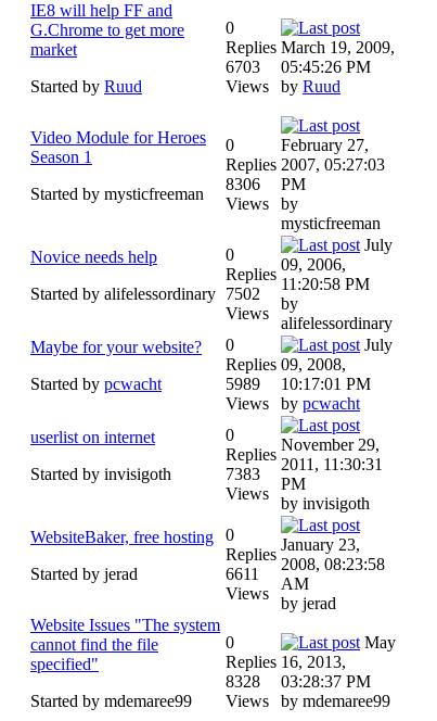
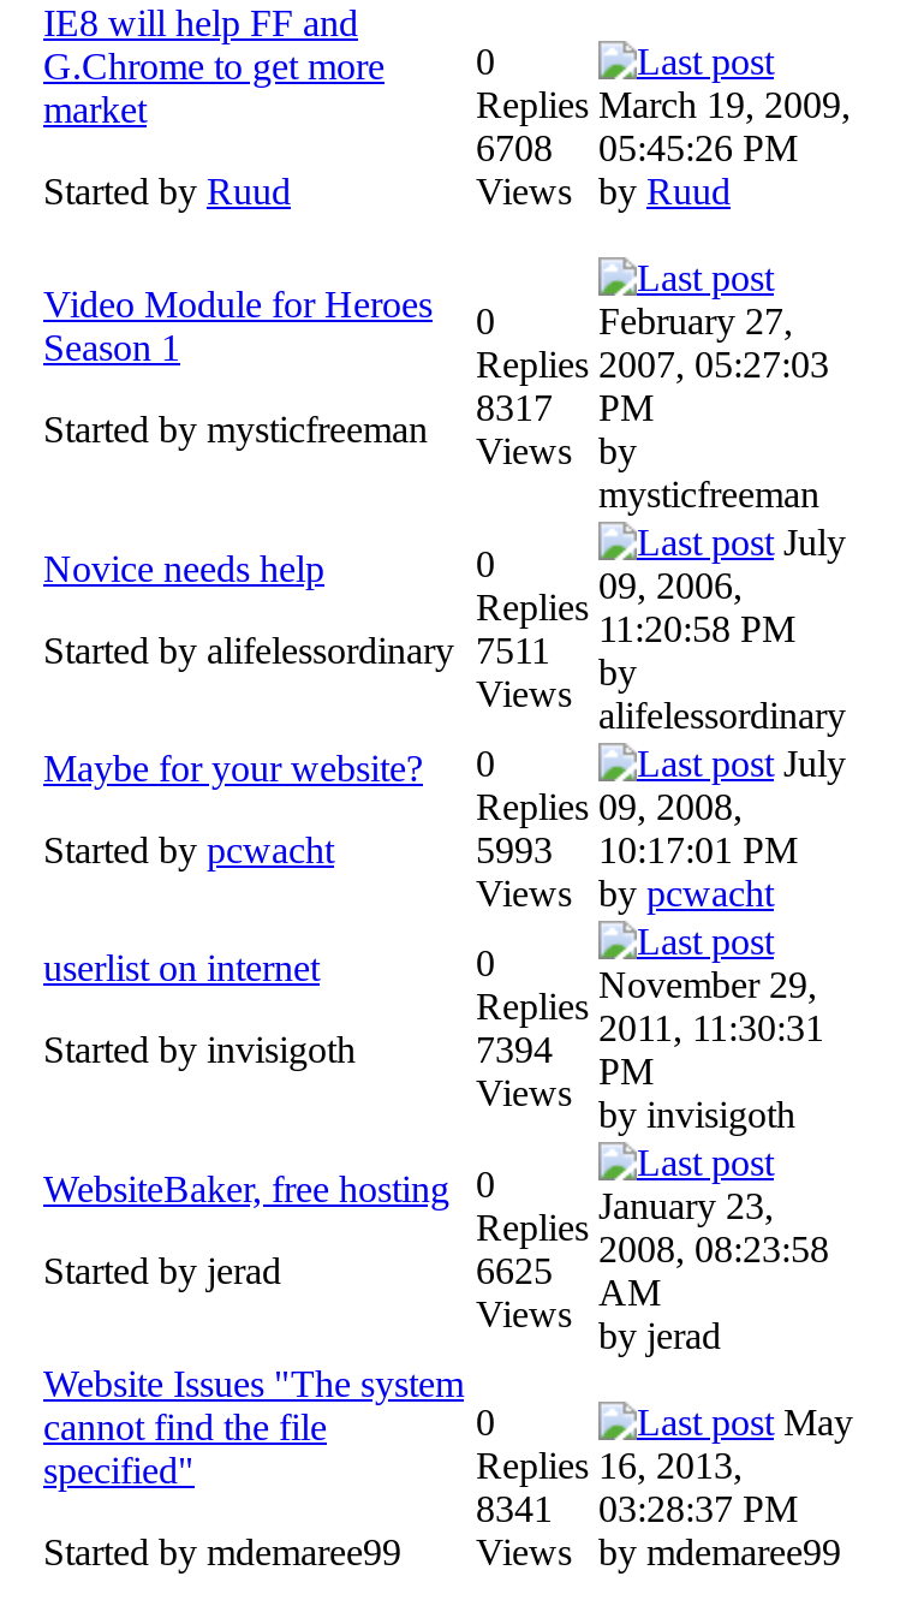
- 6703 05:45:26 PM
+ 6708 05:45:26 PM

- 8306 PM
+ 8317 PM

- Started by alifelessordinary 7502
+ Started by alifelessordinary 7511

- 5989 10:17:01 PM
+ 5993 10:17:01 PM

- 7383
+ 7394

- 6611
+ 6625

- 8328 03:28:37 PM
+ 8341 03:28:37 PM
